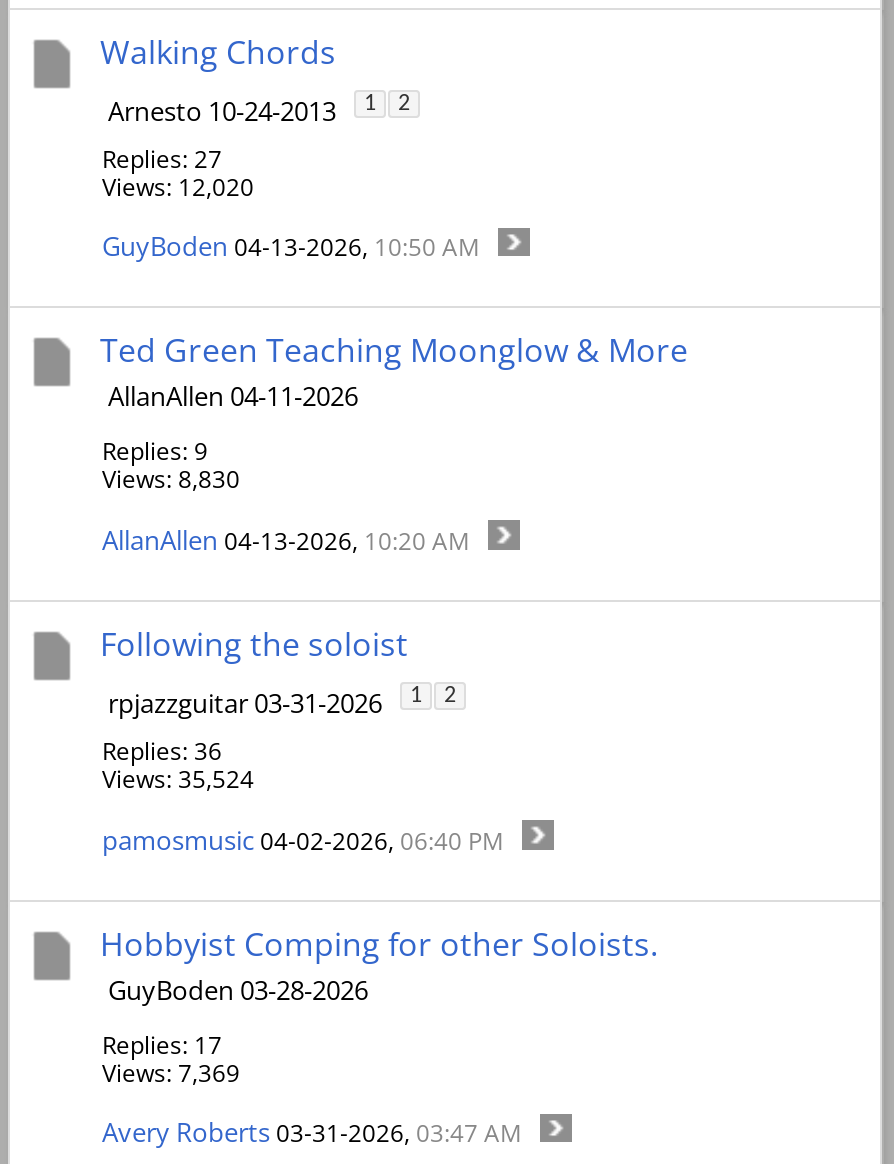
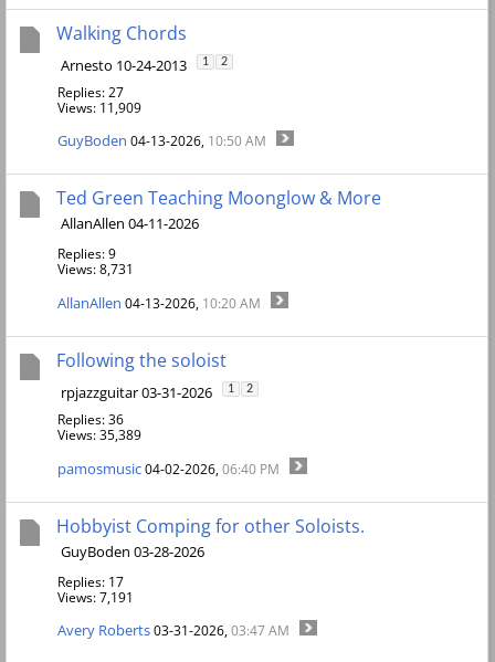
- Views: 12,020
+ Views: 11,909

- Views: 8,830
+ Views: 8,731

- Views: 35,524
+ Views: 35,389

- Views: 7,369
+ Views: 7,191
